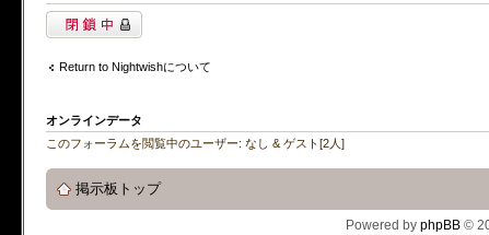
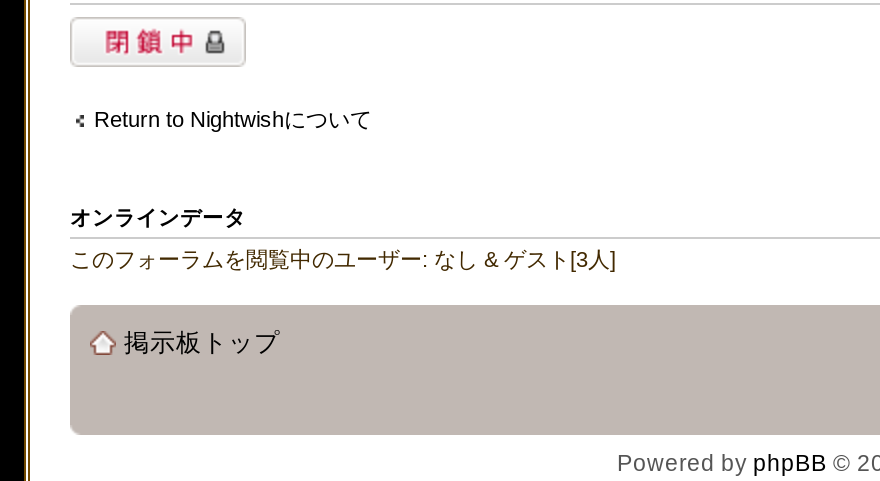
- このフォーラムを閲覧中のユーザー: なし & ゲスト[2人]
+ このフォーラムを閲覧中のユーザー: なし & ゲスト[3人]
